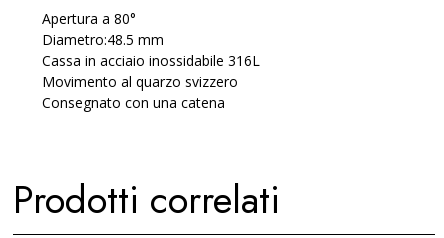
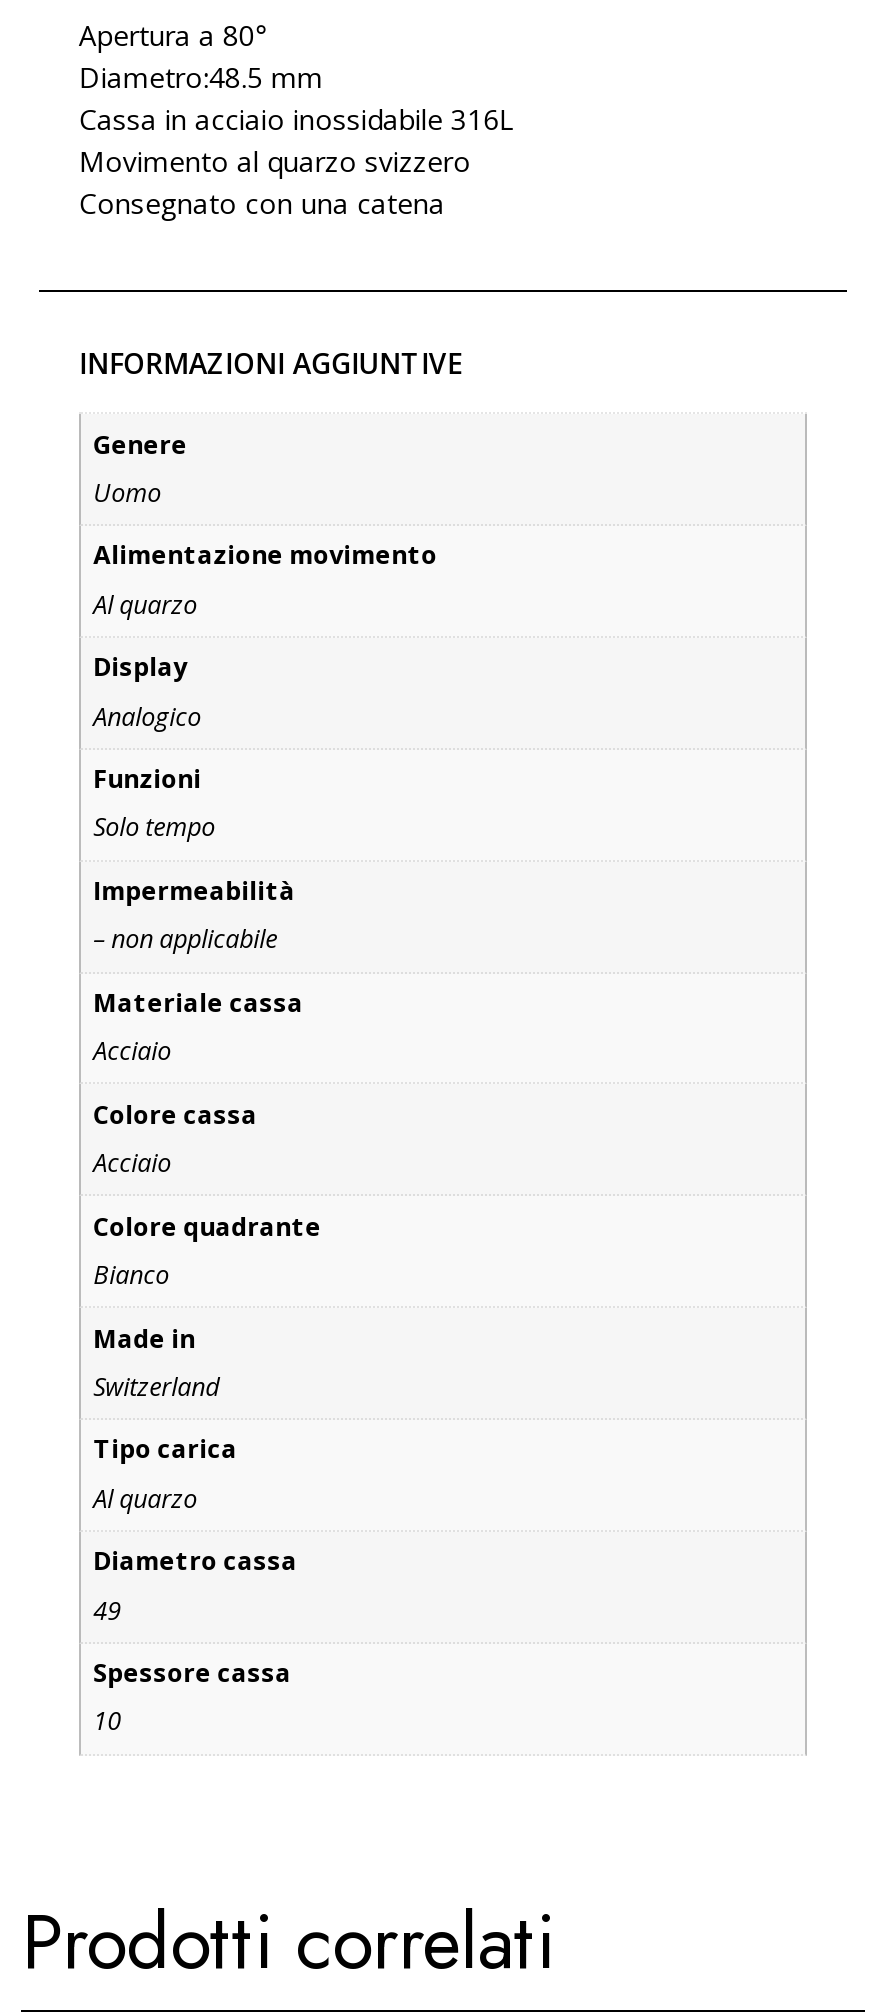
+ INFORMAZIONI AGGIUNTIVE
+ Genere
+ Uomo
+ Alimentazione movimento
+ Al quarzo
+ Display
+ Analogico
+ Funzioni
+ Solo tempo
+ Impermeabilità
+ – non applicabile
+ Materiale cassa
+ Acciaio
+ Colore cassa
+ Acciaio
+ Colore quadrante
+ Bianco
+ Made in
+ Switzerland
+ Tipo carica
+ Al quarzo
+ Diametro cassa
+ 49
+ Spessore cassa
+ 10
